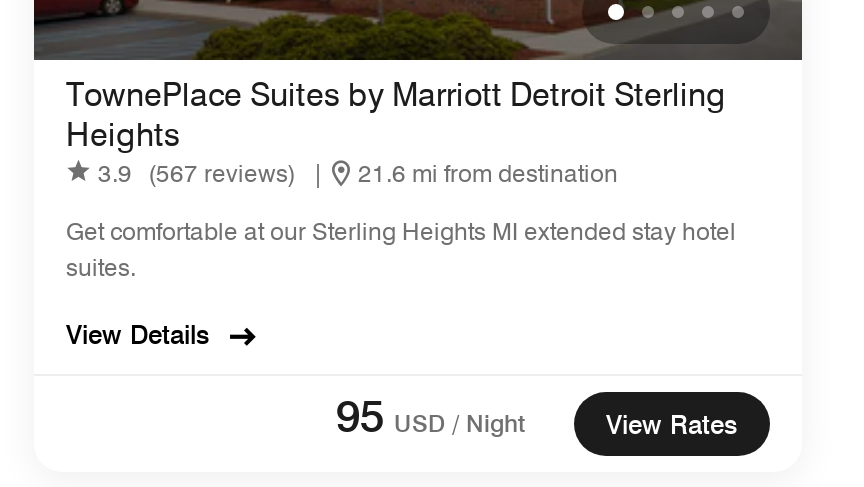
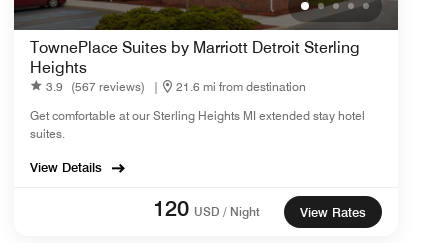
- 95 USD / Night
+ 120 USD / Night
